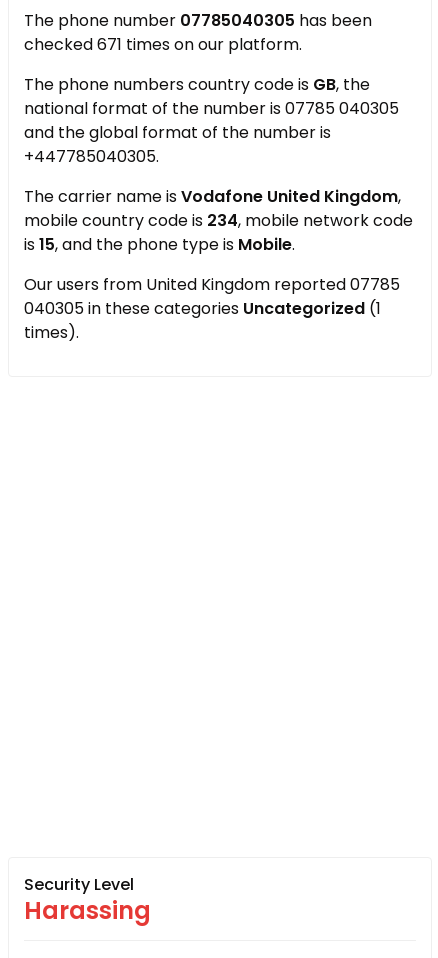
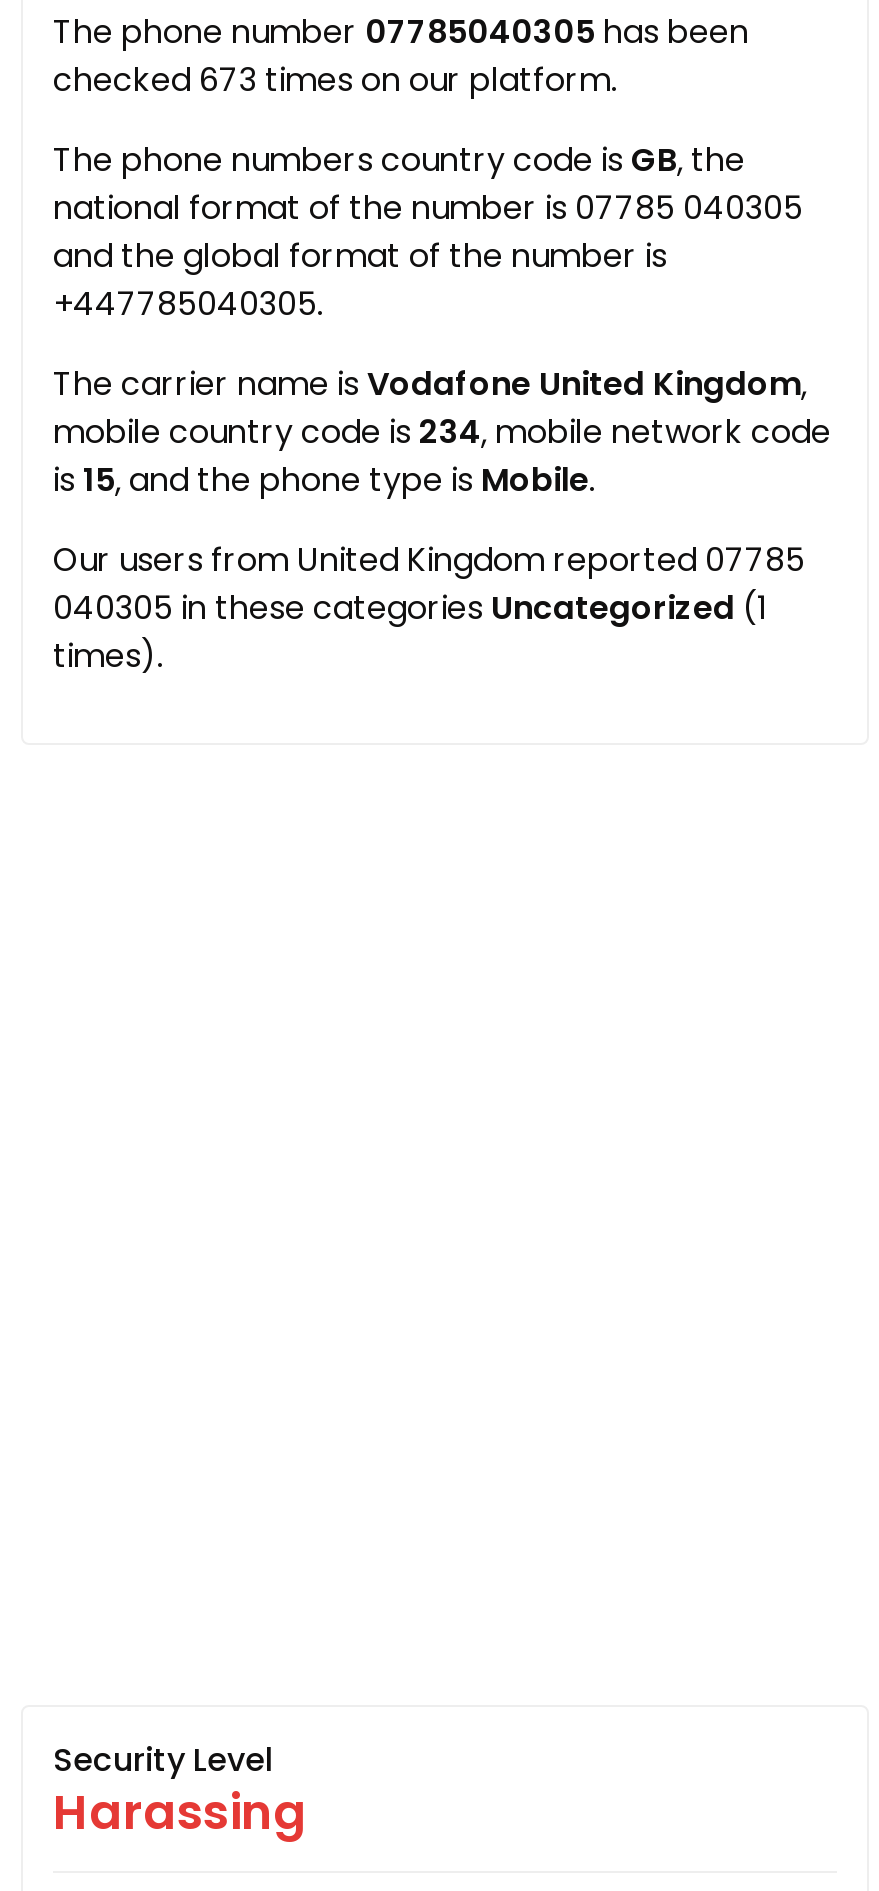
- checked 671 times on our platform.
+ checked 673 times on our platform.
